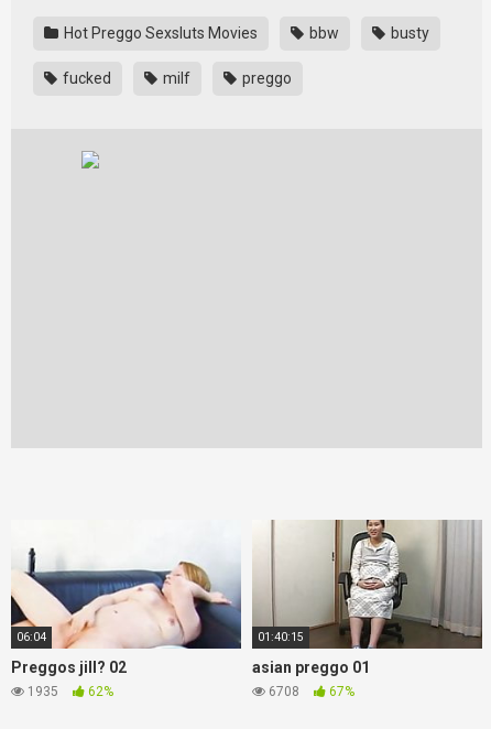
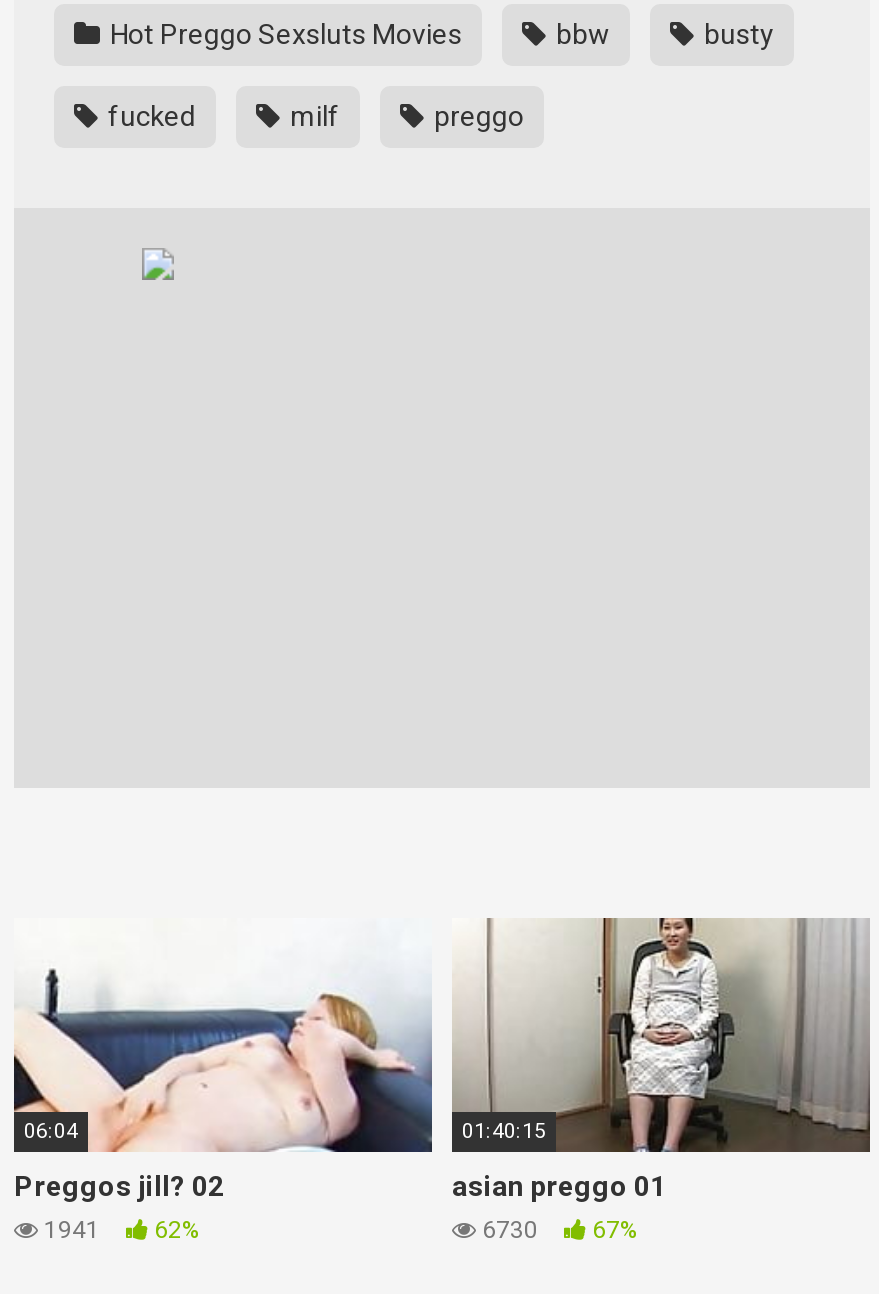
- 1935 62%
+ 1941 62%

- 6708 67%
+ 6730 67%
